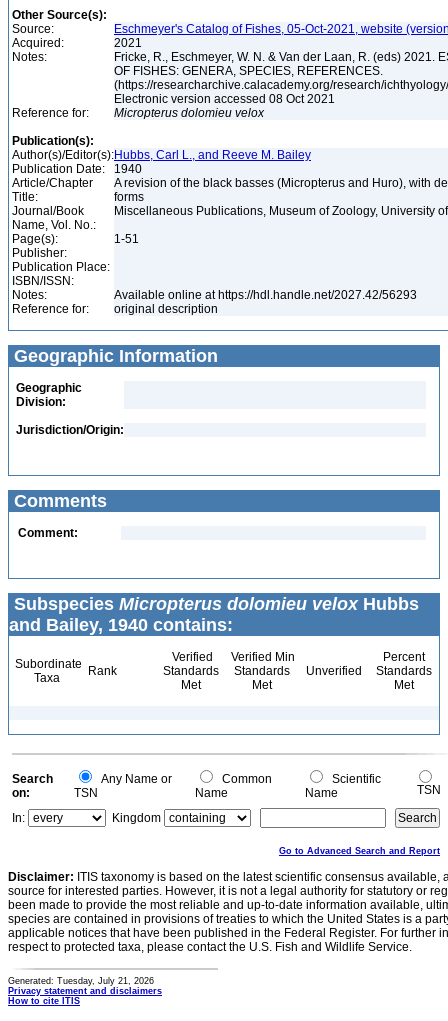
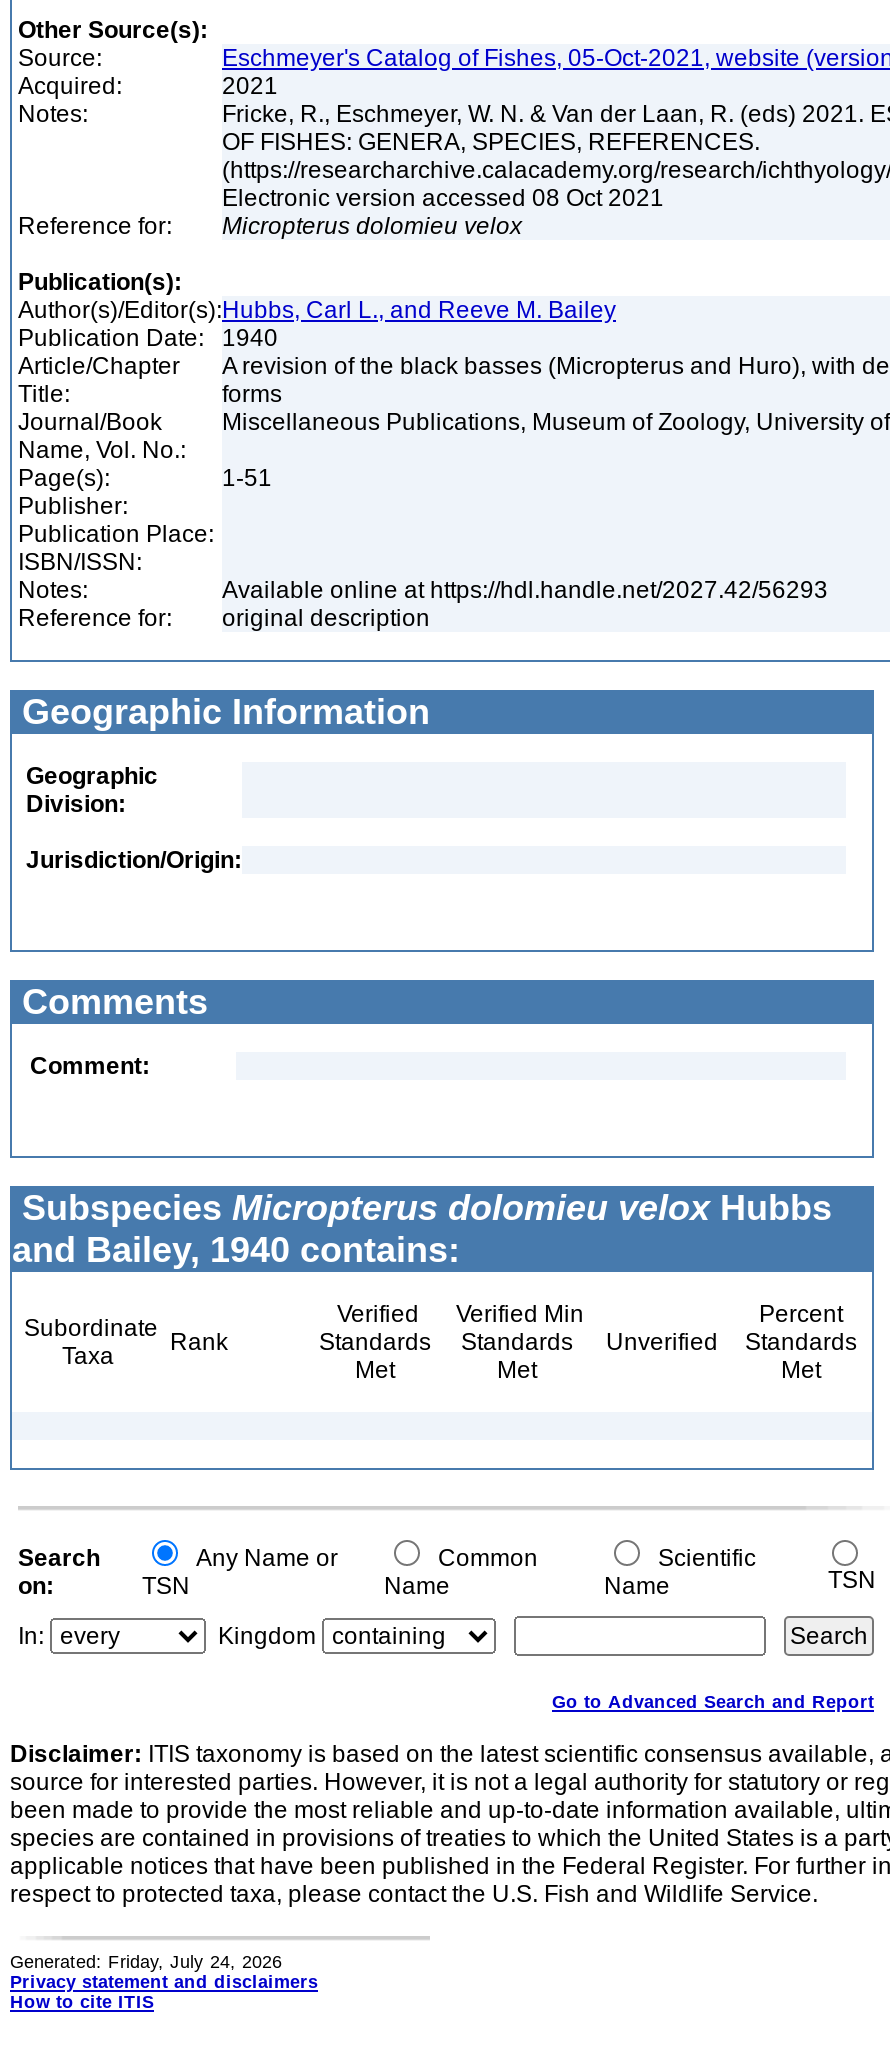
- Generated: Tuesday, July 21, 2026
+ Generated: Friday, July 24, 2026
